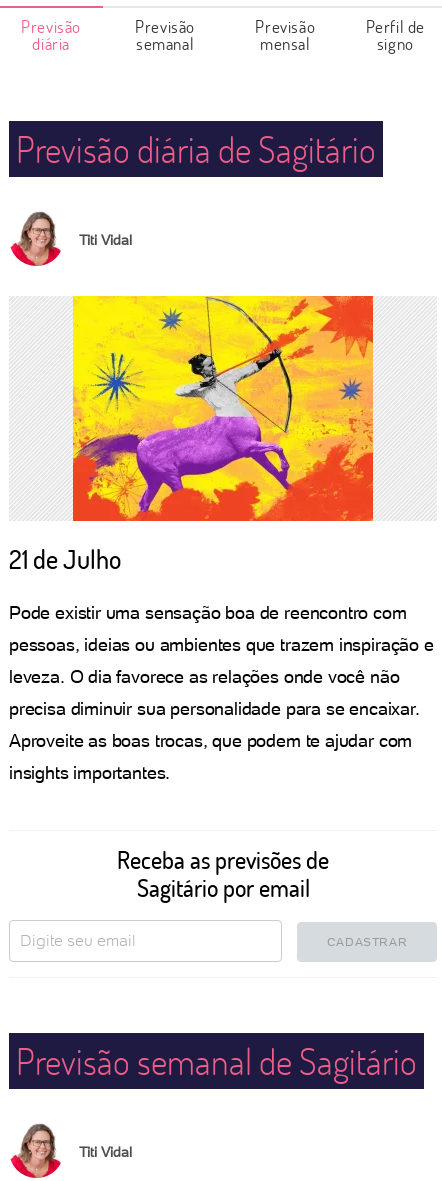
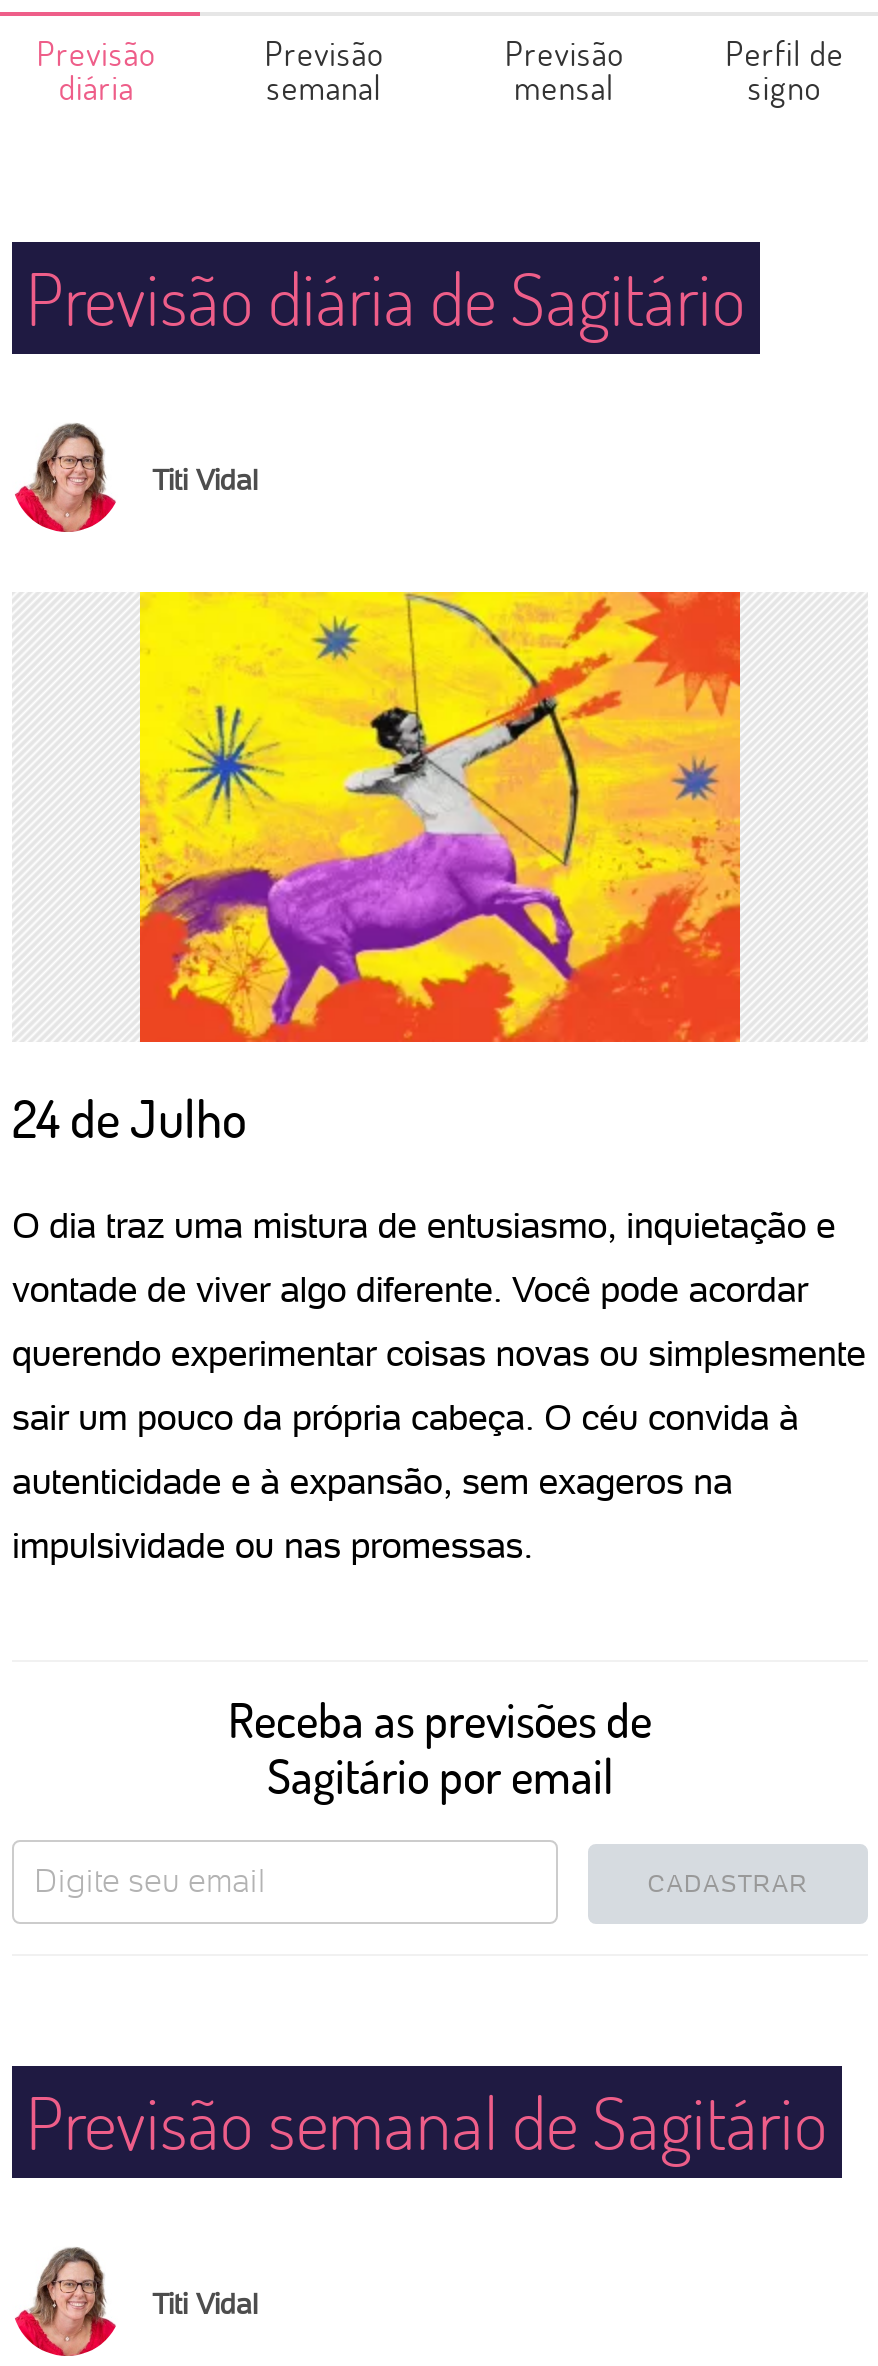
- 21 de Julho
+ 24 de Julho

- Pode existir uma sensação boa de reencontro com
+ O dia traz uma mistura de entusiasmo, inquietação e

- pessoas, ideias ou ambientes que trazem inspiração e
+ vontade de viver algo diferente. Você pode acordar

- leveza. O dia favorece as relações onde você não
+ querendo experimentar coisas novas ou simplesmente

- precisa diminuir sua personalidade para se encaixar.
+ sair um pouco da própria cabeça. O céu convida à

- Aproveite as boas trocas, que podem te ajudar com
+ autenticidade e à expansão, sem exageros na

- insights importantes.
+ impulsividade ou nas promessas.
